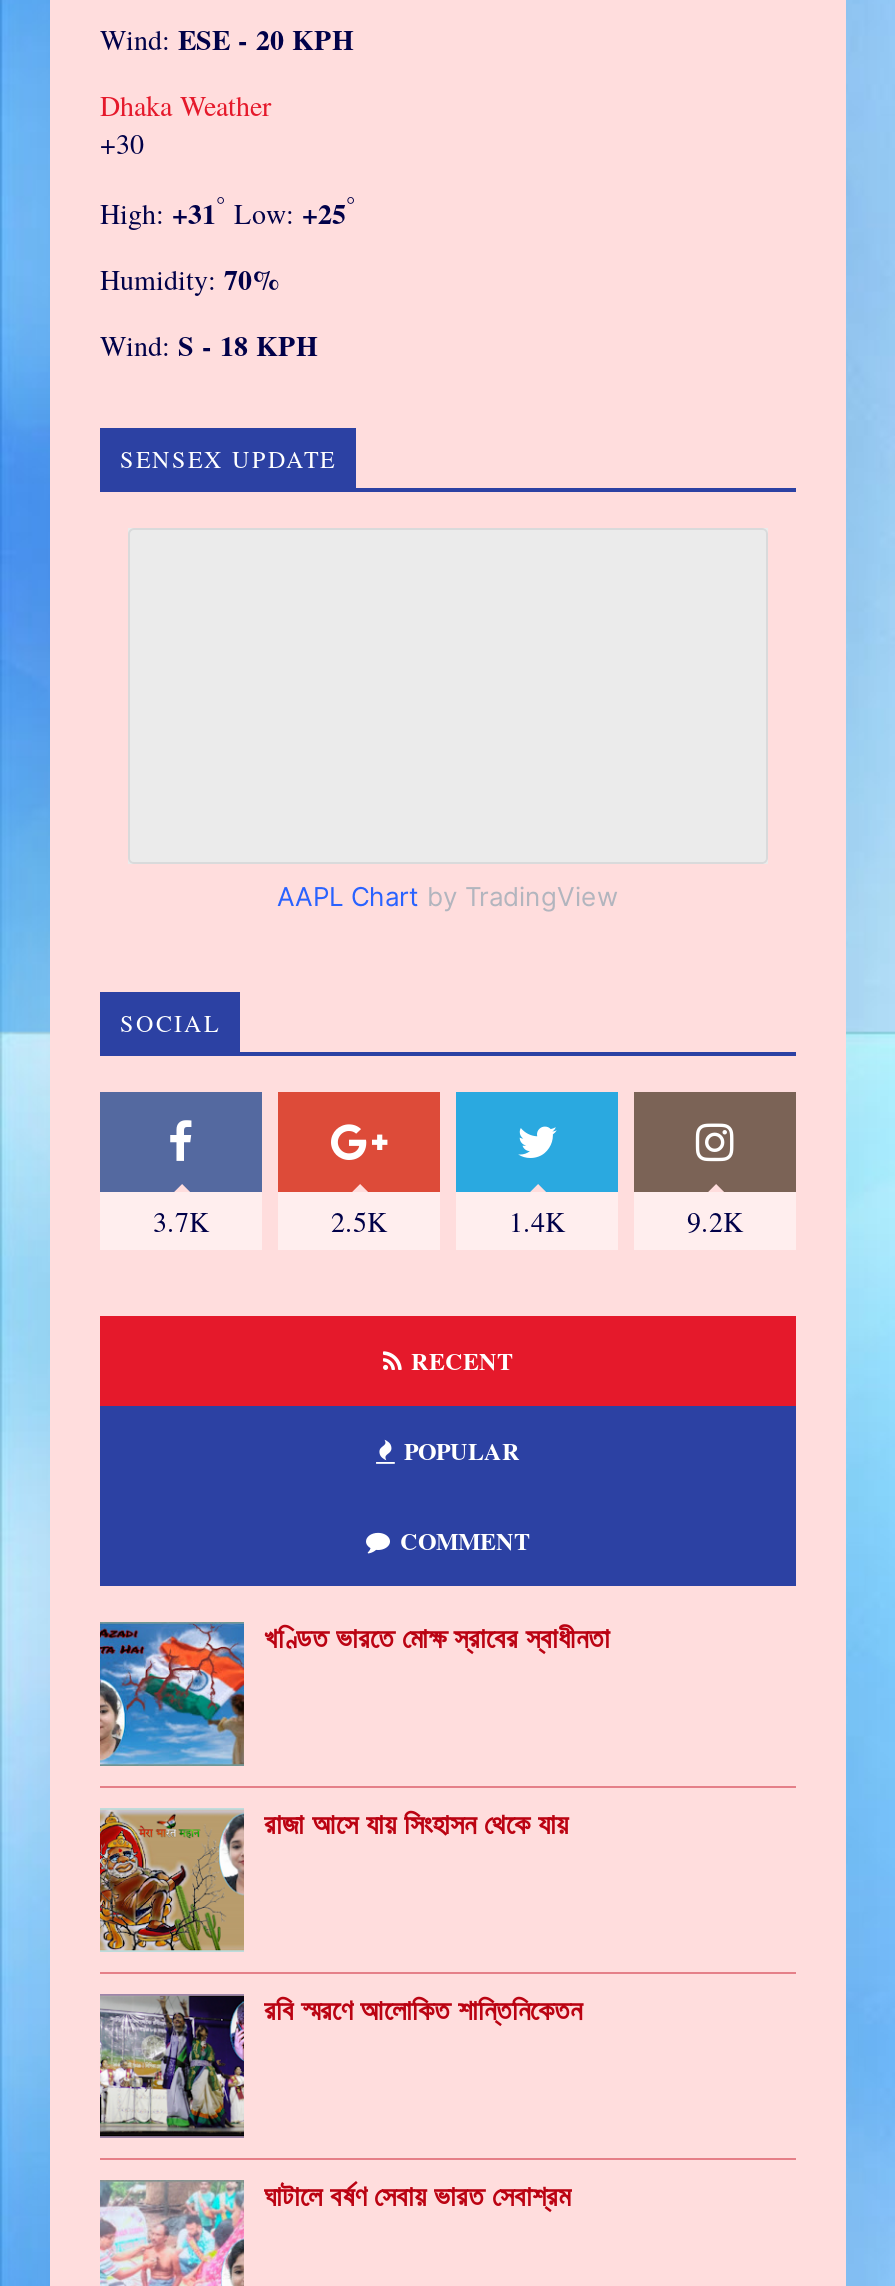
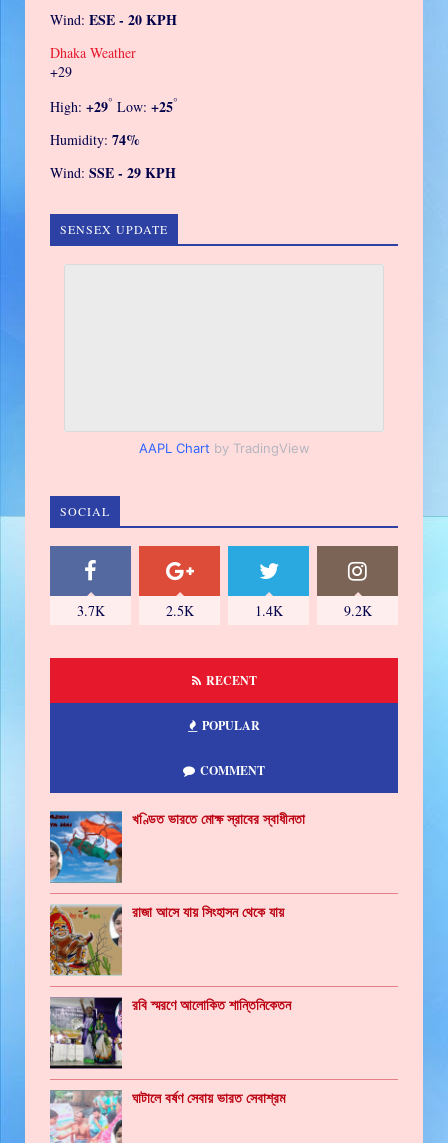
- +30
+ +29

- High: +31 ° Low: +25°
+ High: +29 ° Low: +25°

- Humidity: 70%
+ Humidity: 74%

- Wind: S - 18 KPH
+ Wind: SSE - 29 KPH
